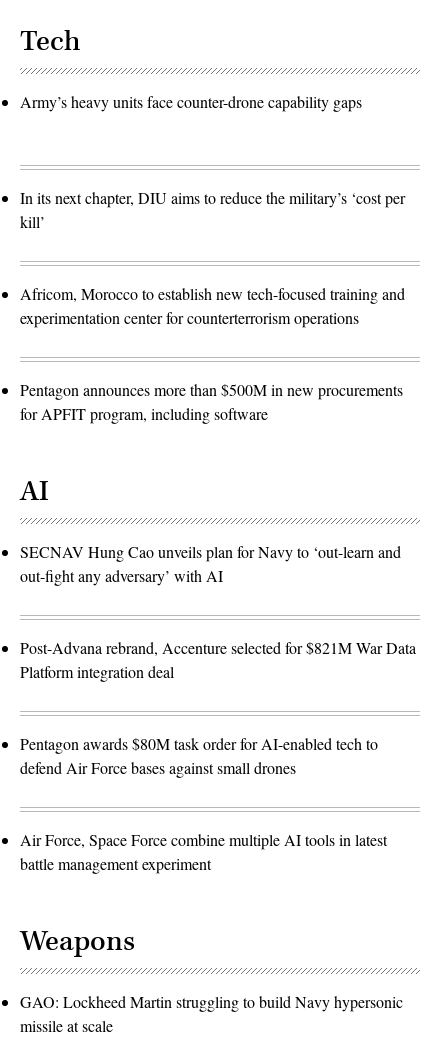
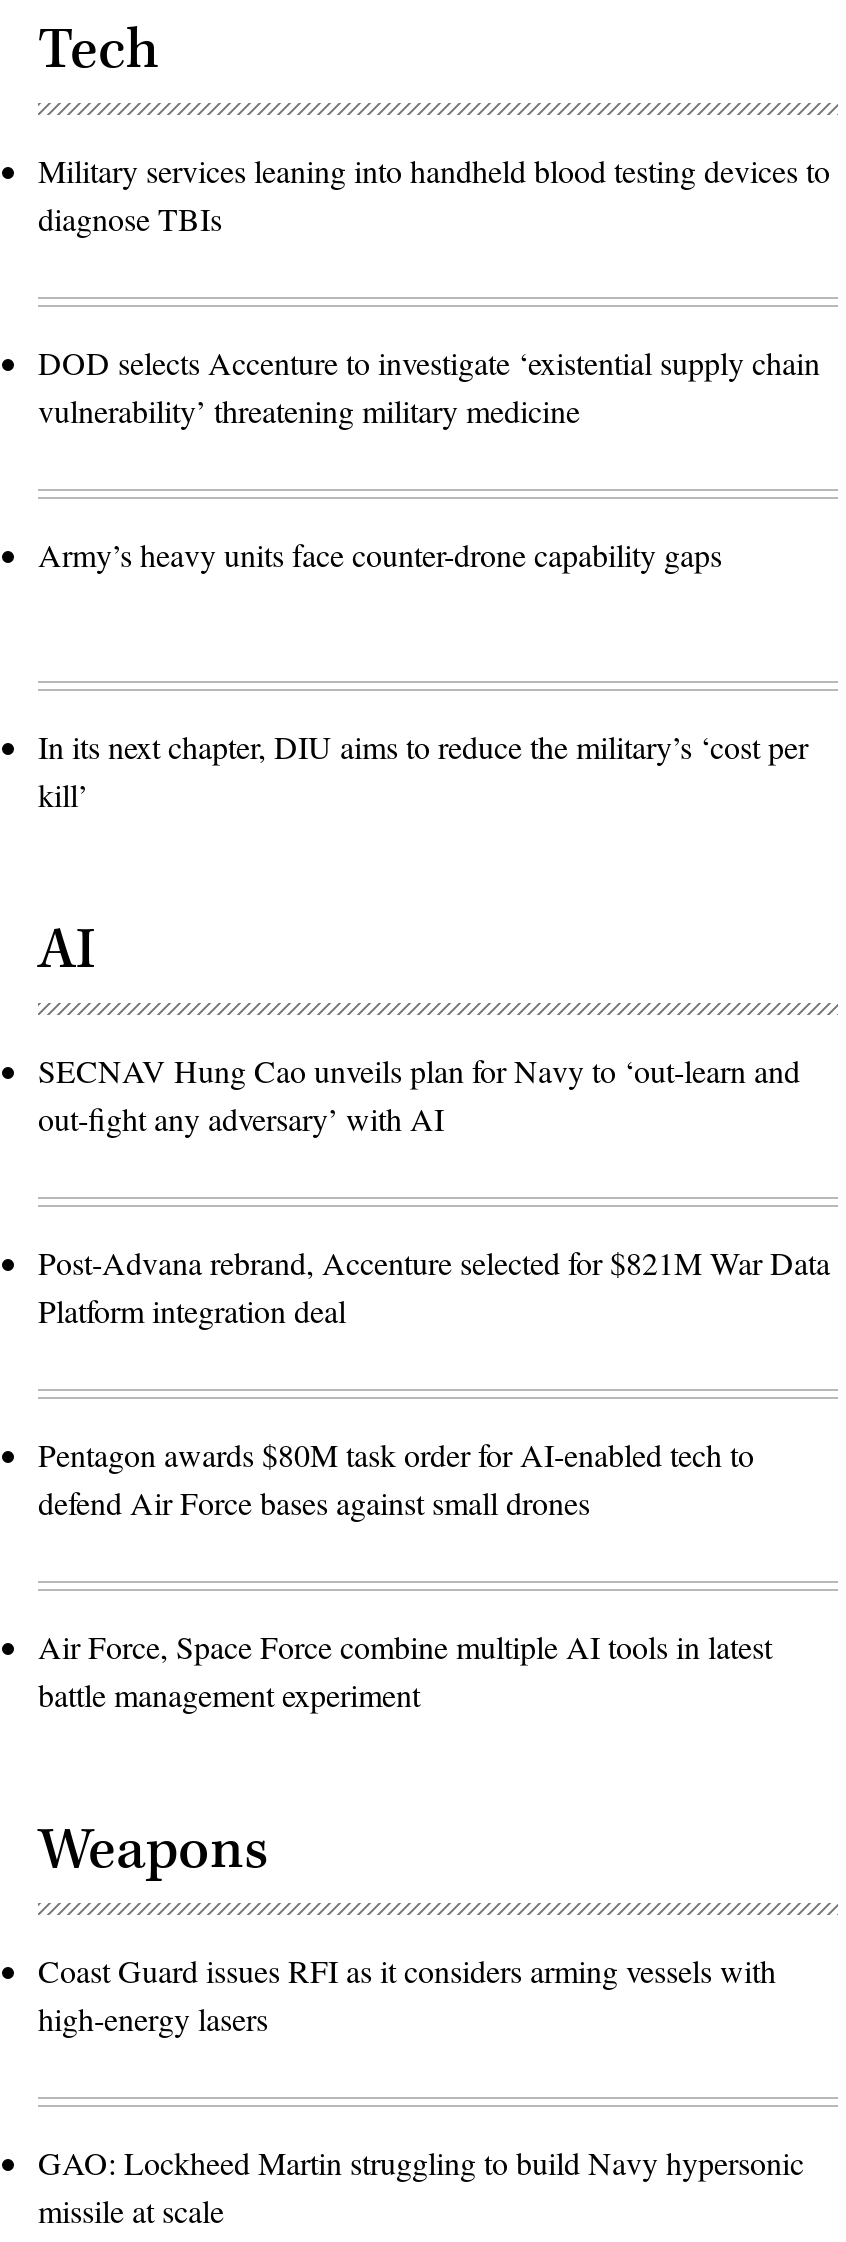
+ Military services leaning into handheld blood testing devices to
+ diagnose TBIs
+ DOD selects Accenture to investigate ‘existential supply chain
+ vulnerability’ threatening military medicine

moved down: Army’s heavy units face counter-drone capability gaps | In its next chapter, DIU aims to reduce the military’s ‘cost per | kill’

- Africom, Morocco to establish new tech-focused training and
- experimentation center for counterterrorism operations
- Pentagon announces more than $500M in new procurements
- for APFIT program, including software

+ Coast Guard issues RFI as it considers arming vessels with
+ high-energy lasers
